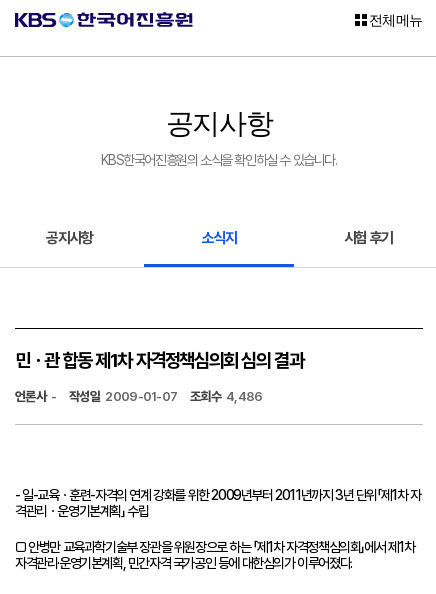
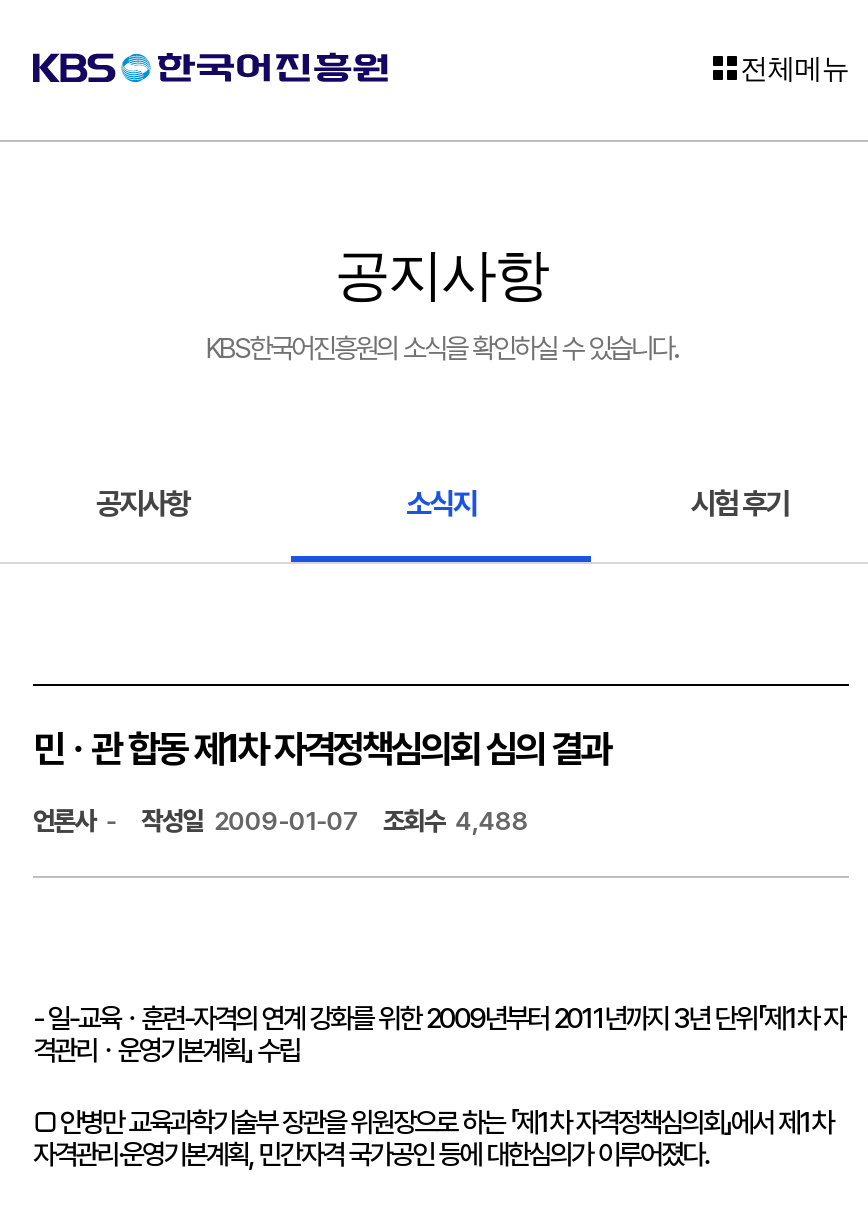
- 조회수 4,486
+ 조회수 4,488
